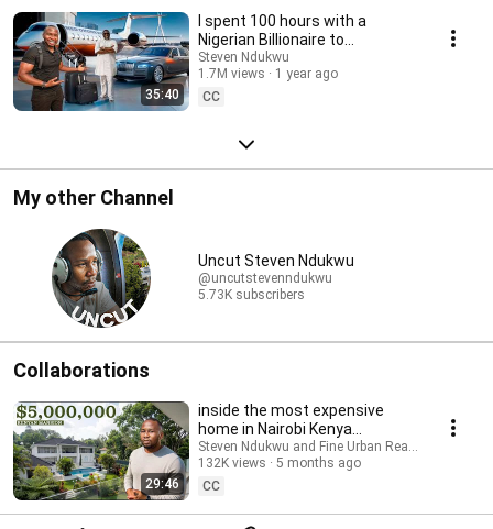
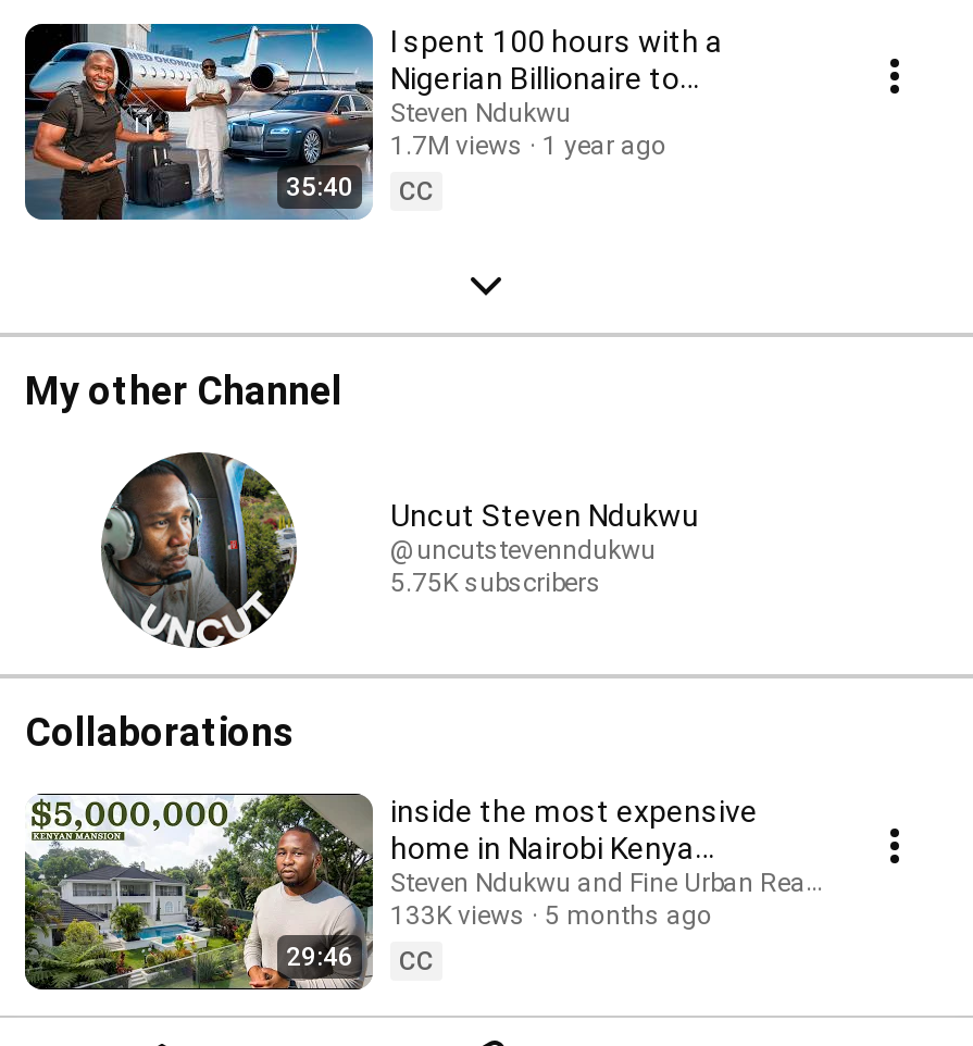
- 5.73K subscribers
+ 5.75K subscribers

- 132K views 5 months ago
+ 133K views 5 months ago
